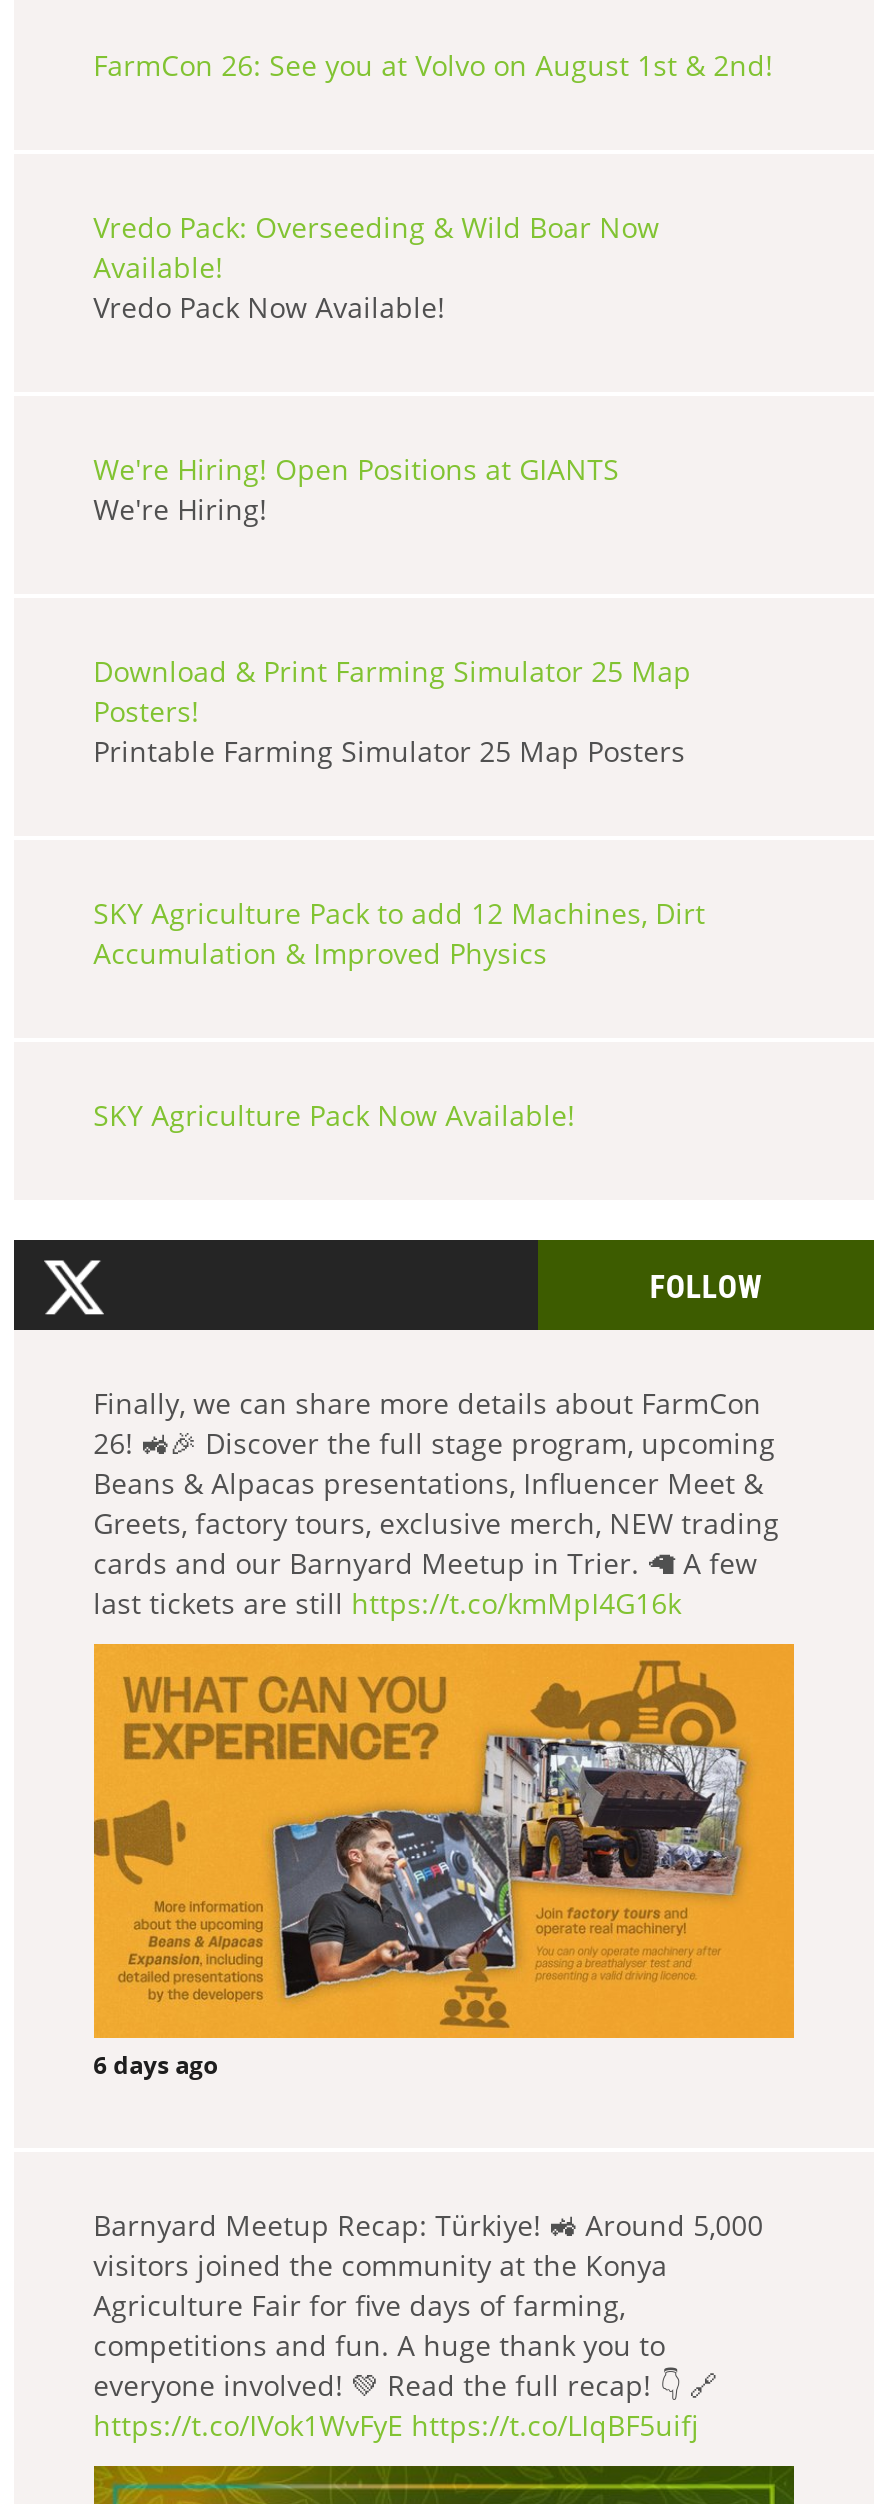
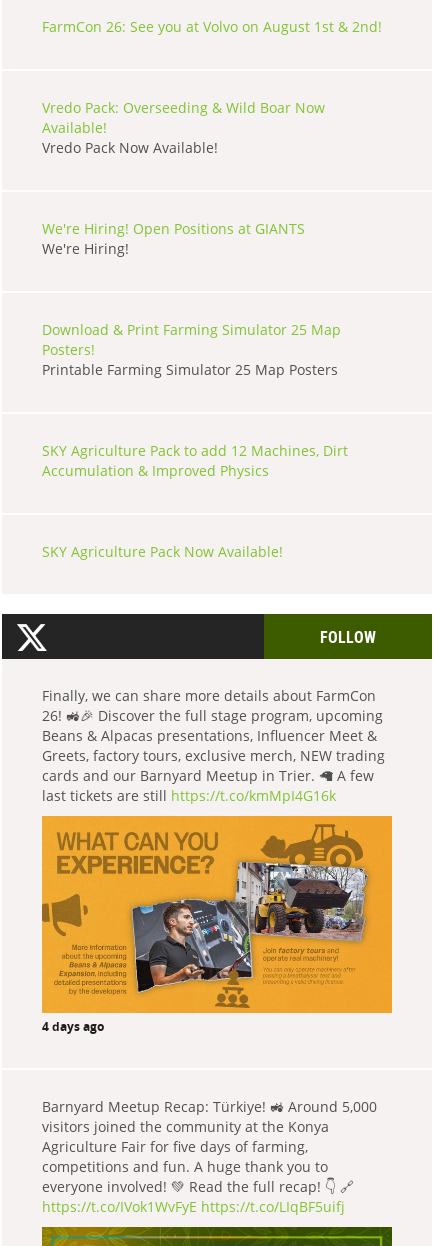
- 6 days ago
+ 4 days ago
